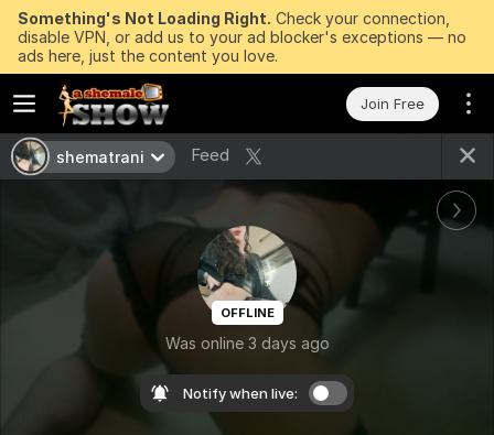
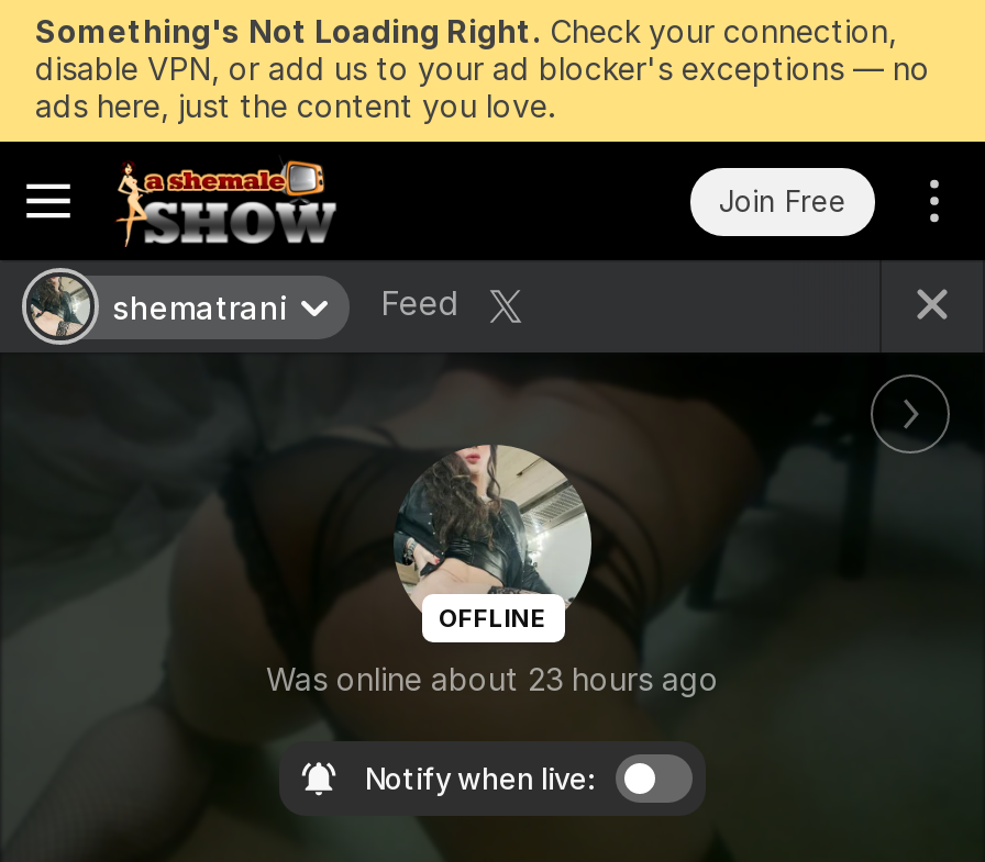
- Was online 3 days ago
+ Was online about 23 hours ago
